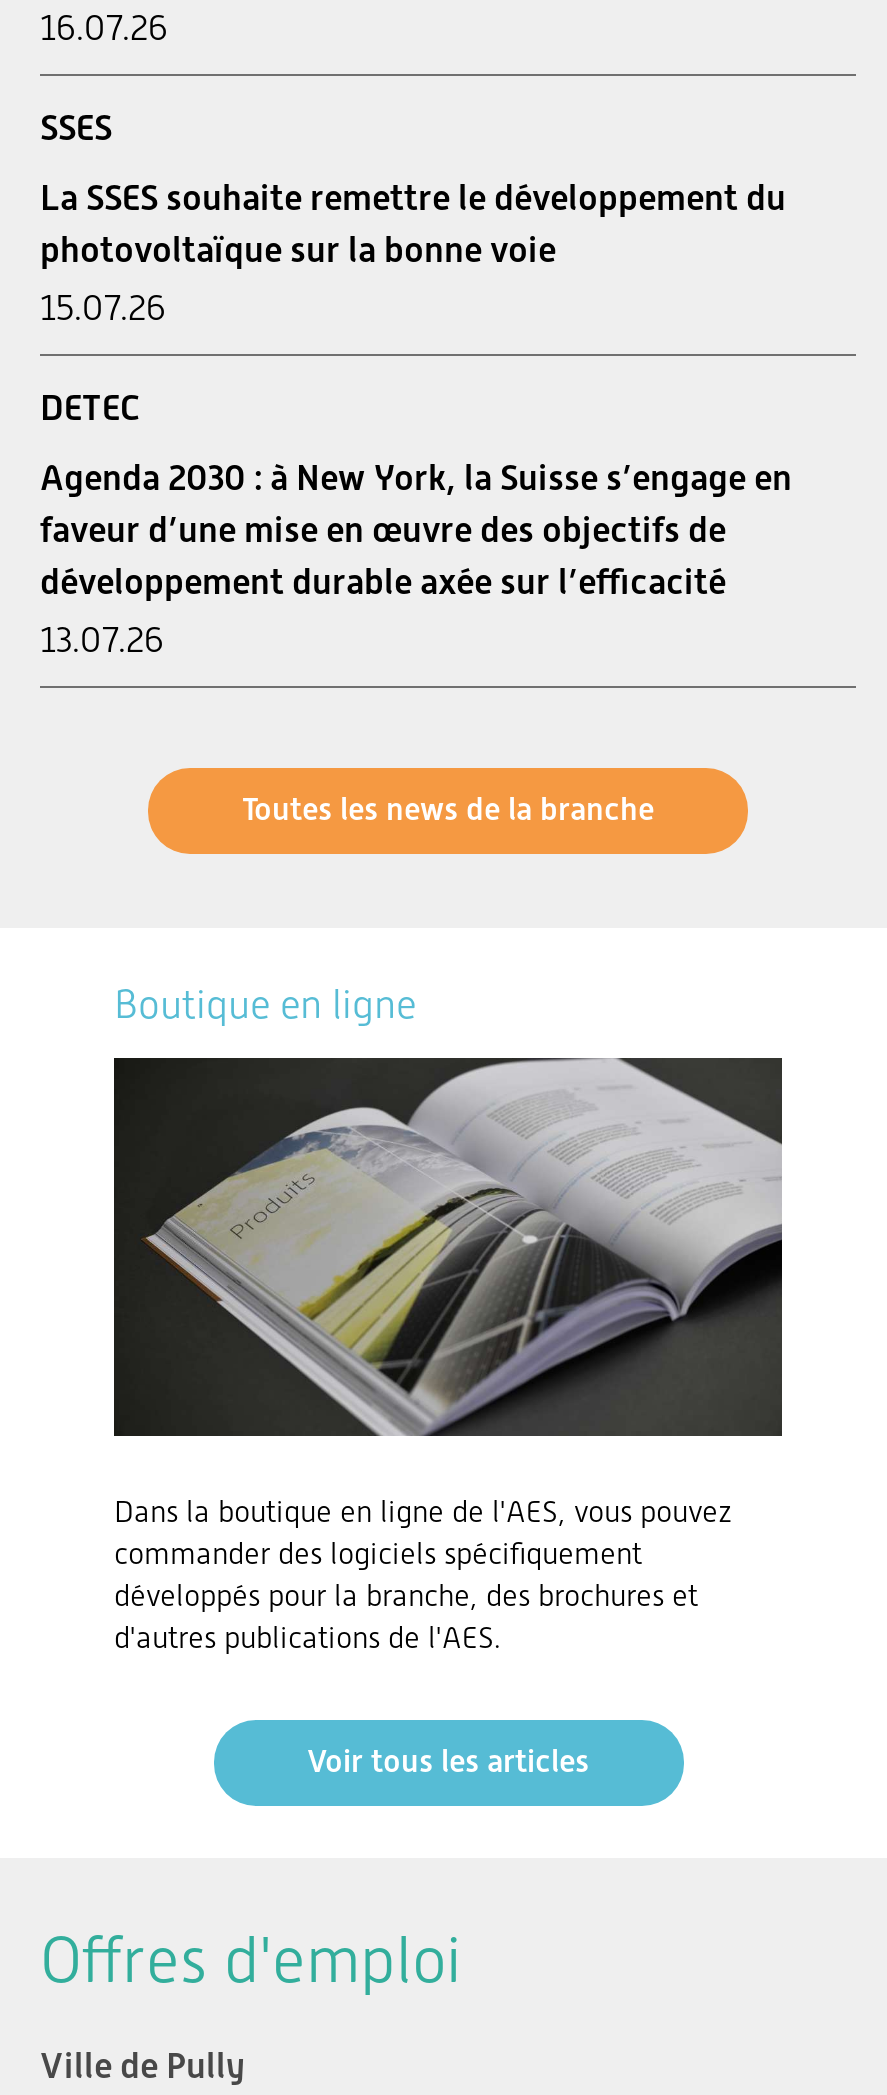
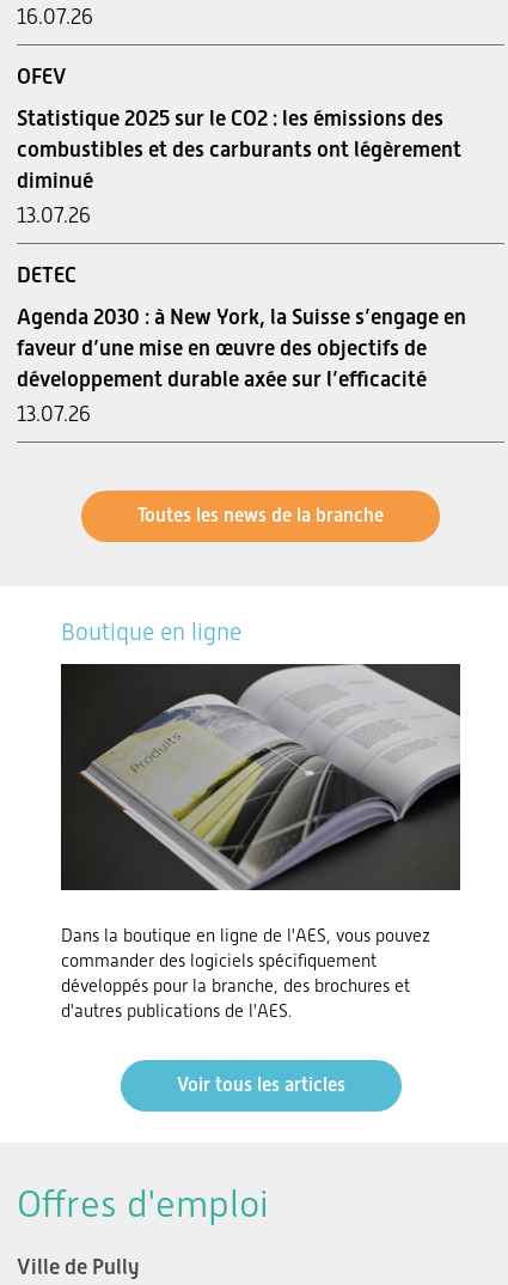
- SSES
+ OFEV

- La SSES souhaite remettre le développement du
- photovoltaïque sur la bonne voie
- 15.07.26
+ Statistique 2025 sur le CO2 : les émissions des
+ combustibles et des carburants ont légèrement
+ diminué
+ 13.07.26
